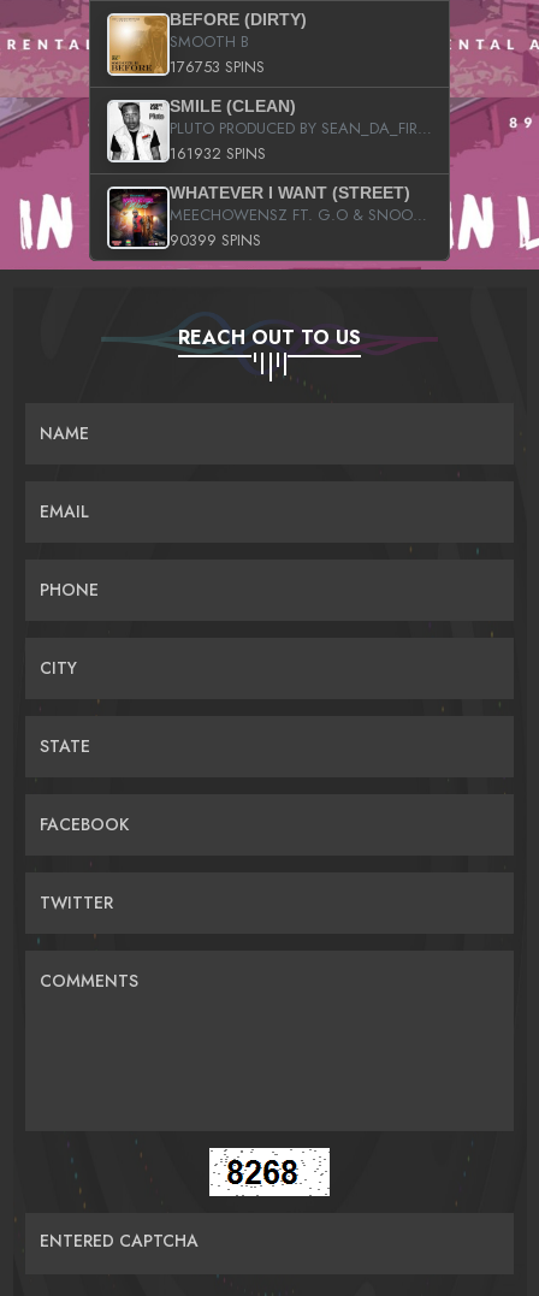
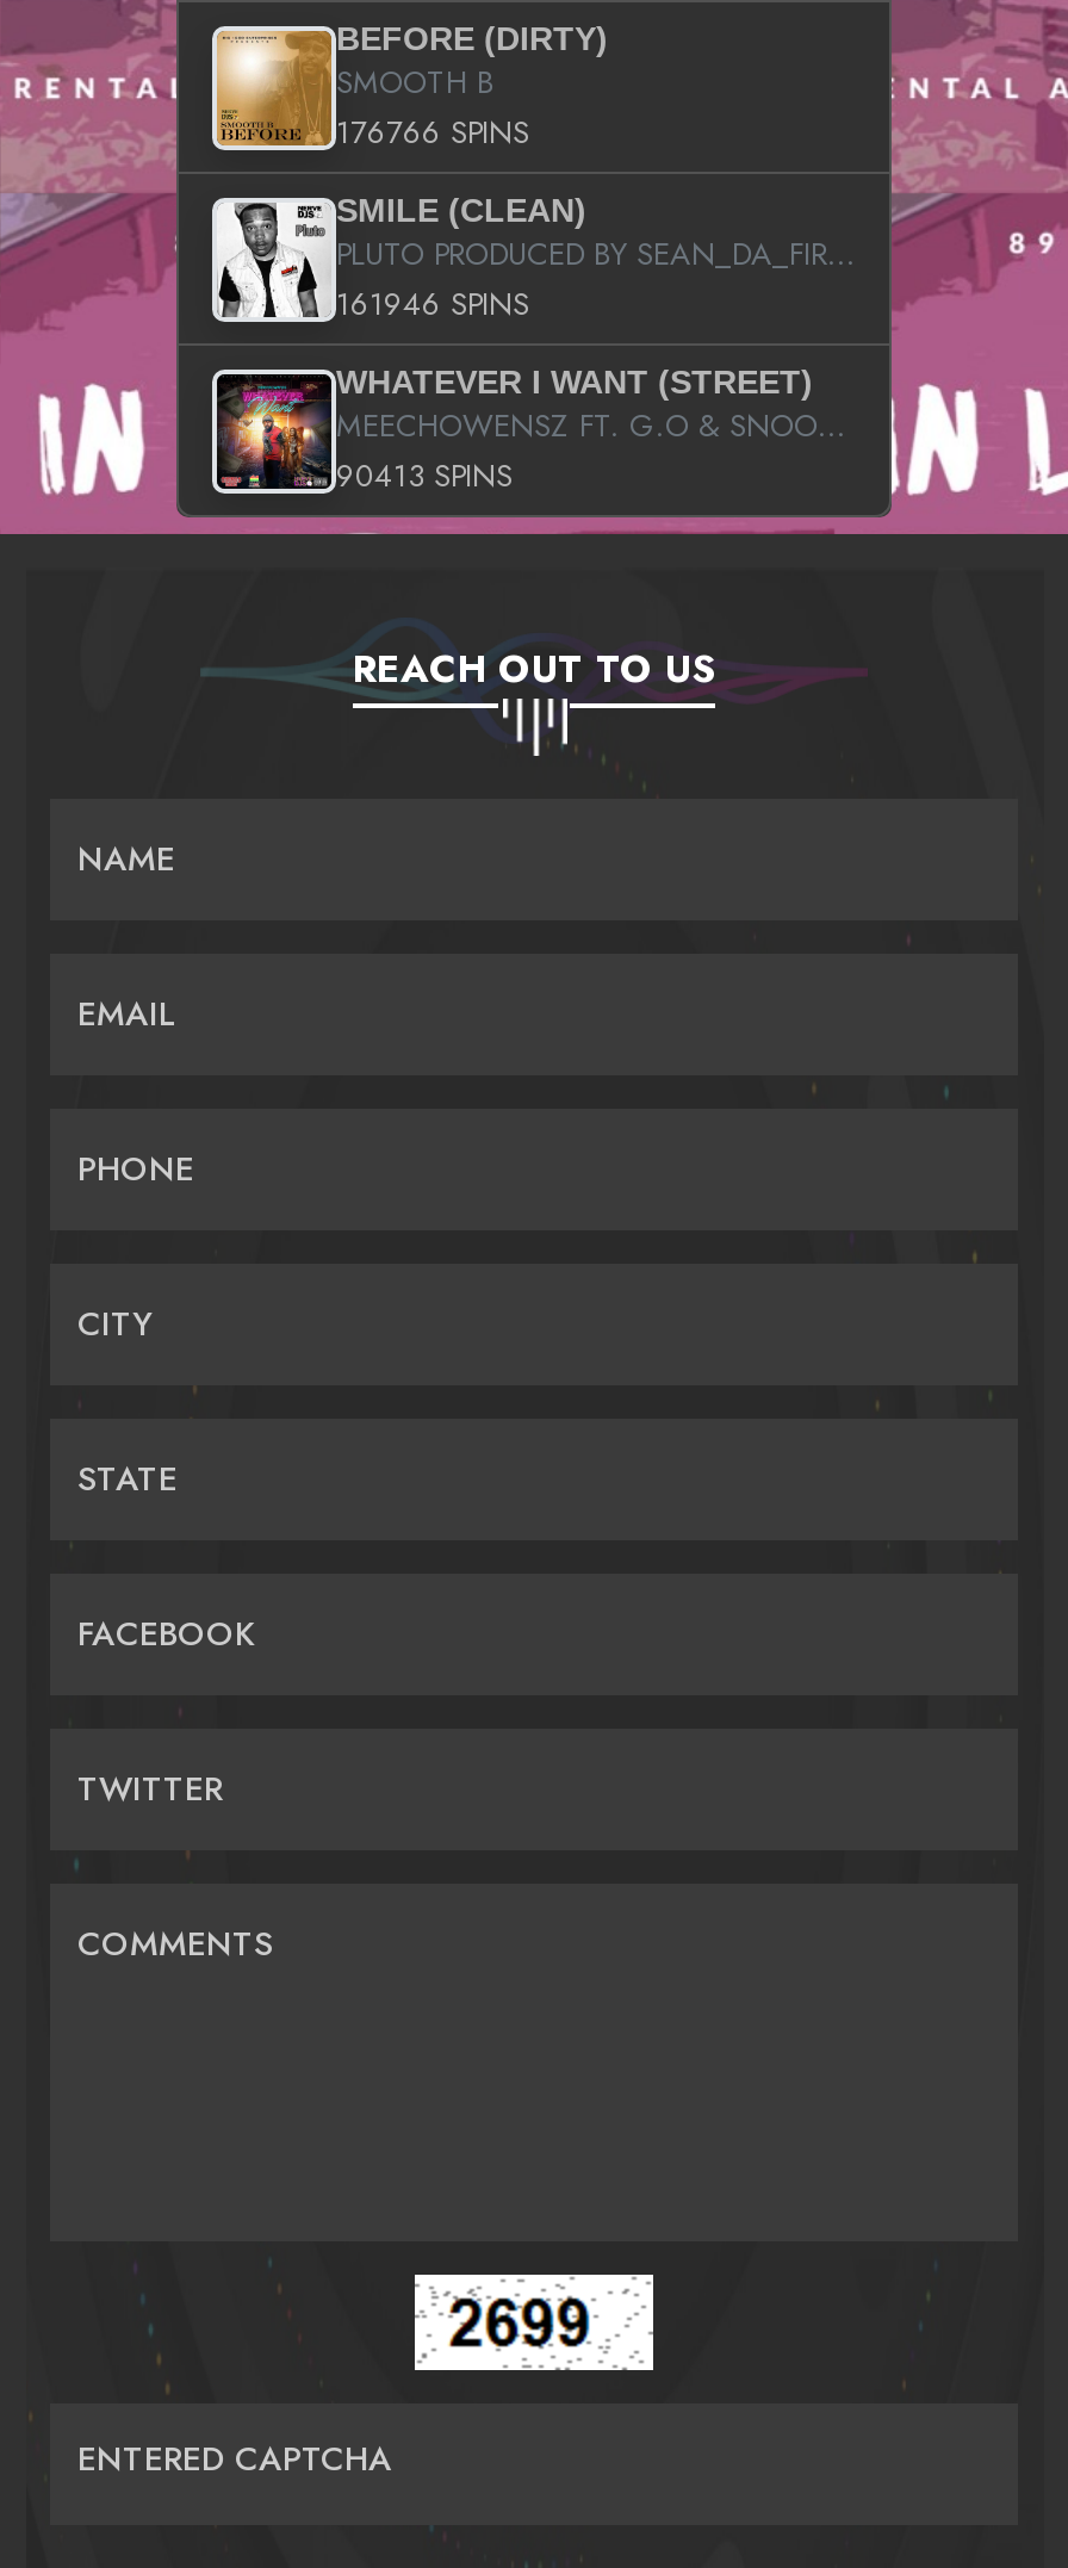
- 176753 SPINS
+ 176766 SPINS

- 161932 SPINS
+ 161946 SPINS

- 90399 SPINS
+ 90413 SPINS

- [image]
+ [image]
